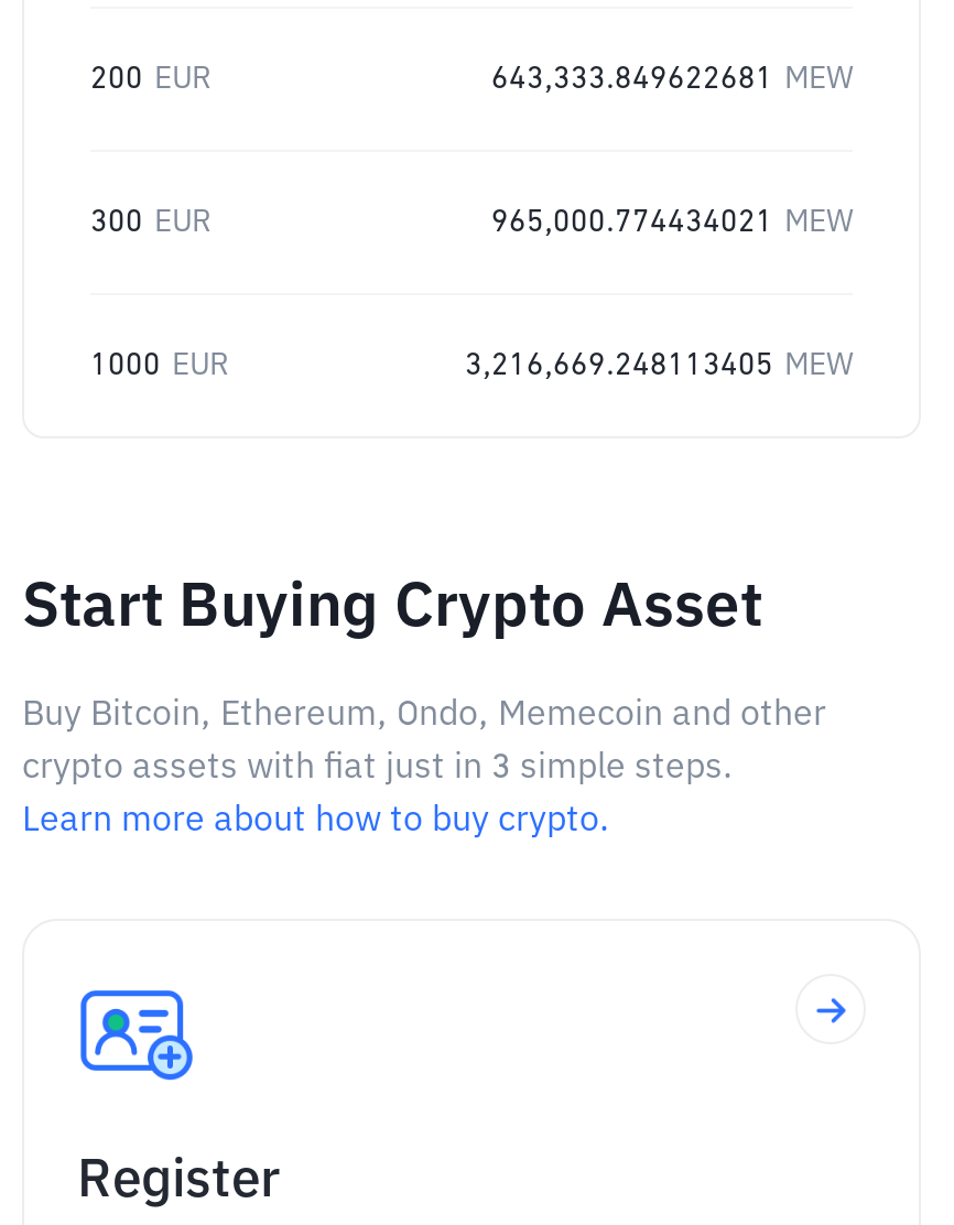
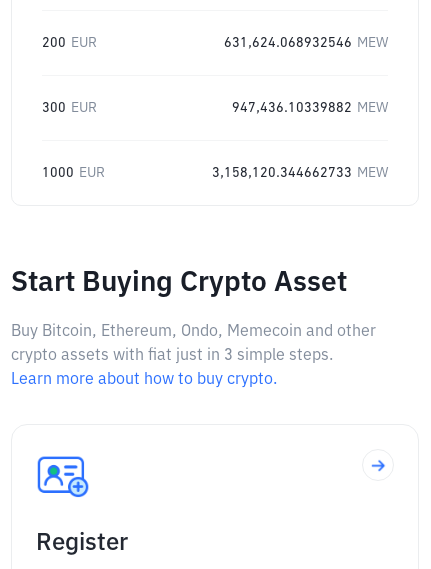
- 643,333.849622681 MEW
+ 631,624.068932546 MEW

- 965,000.774434021 MEW
+ 947,436.10339882 MEW

- 3,216,669.248113405 MEW
+ 3,158,120.344662733 MEW
